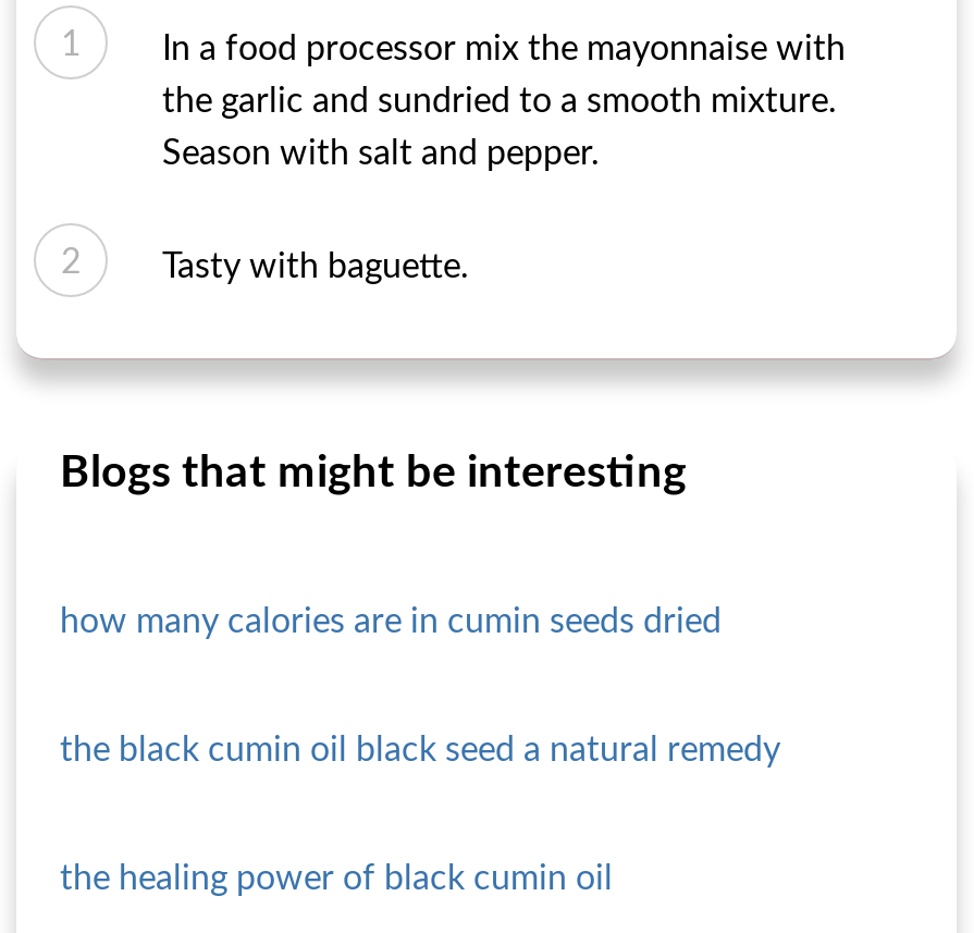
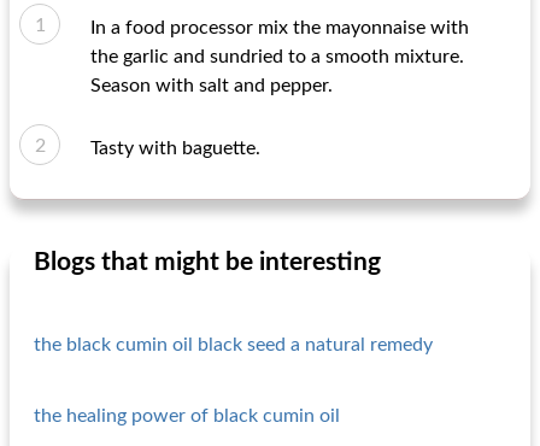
- how many calories are in cumin seeds dried
